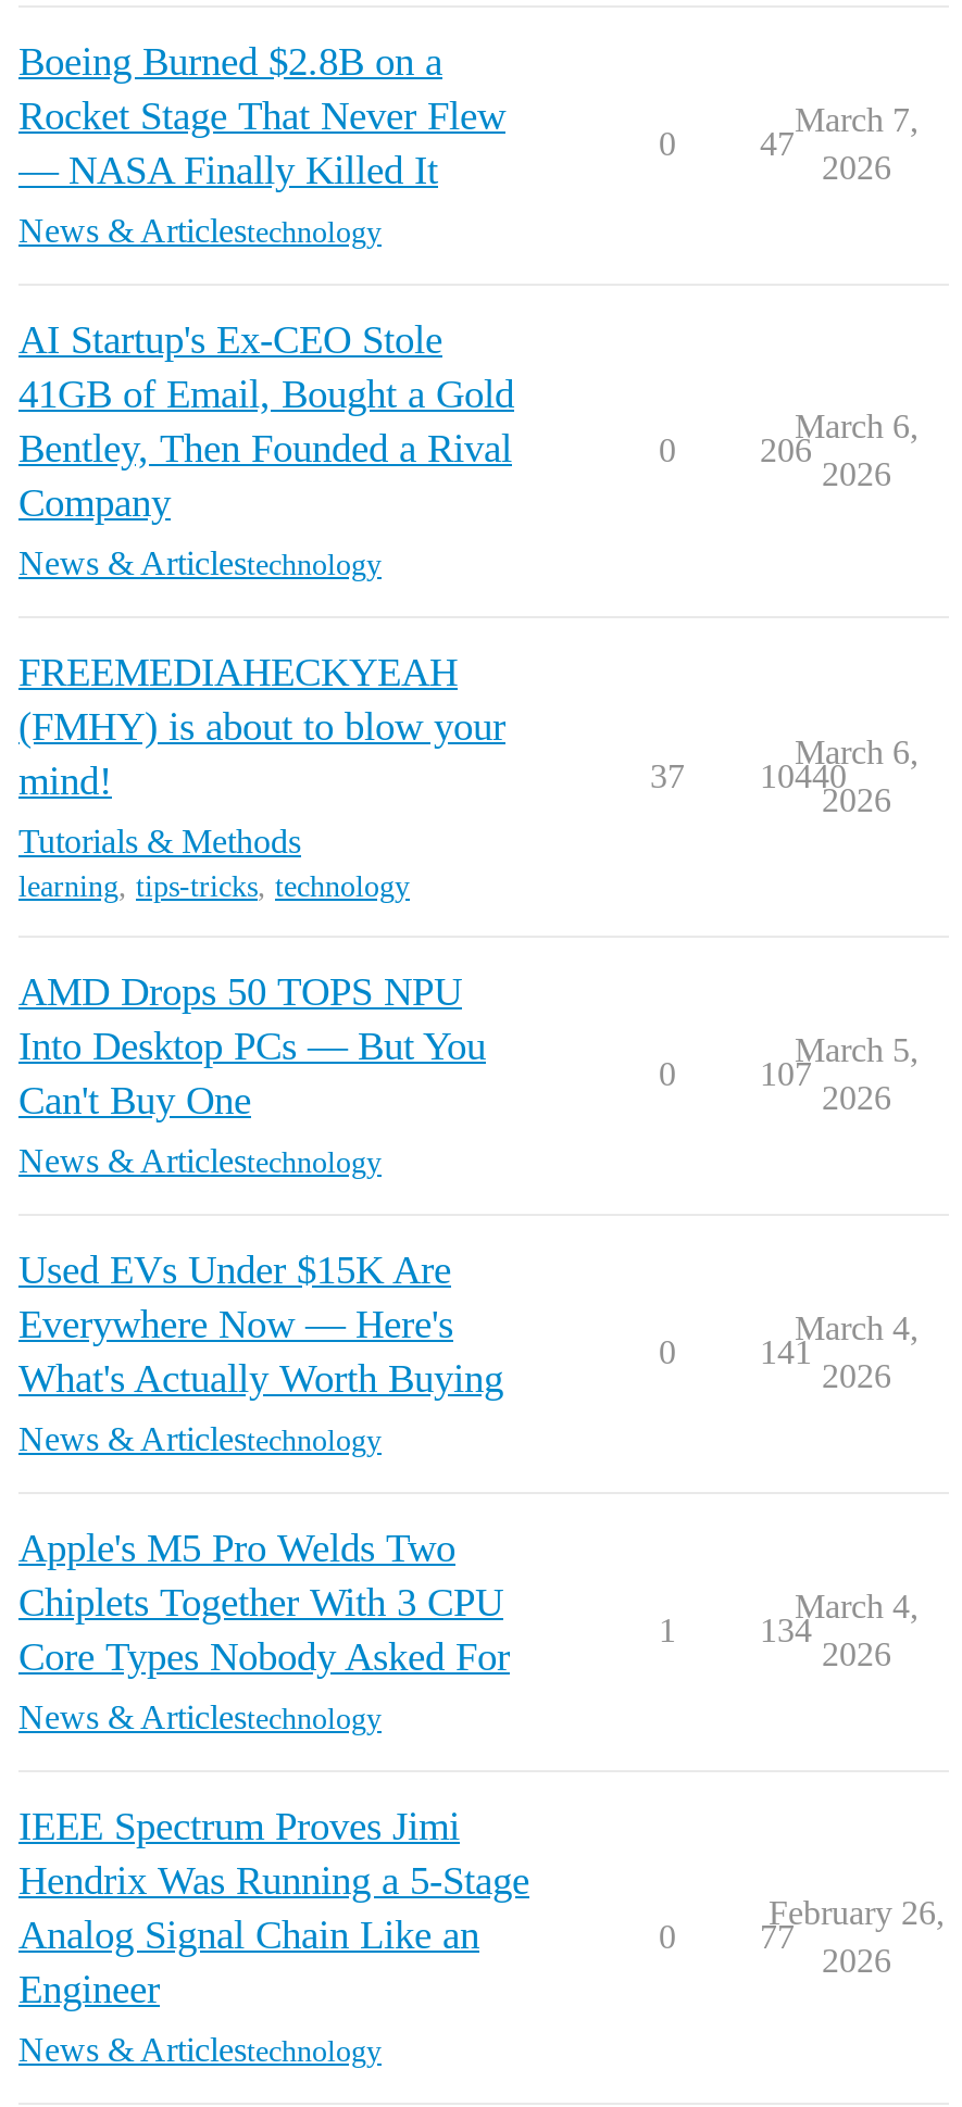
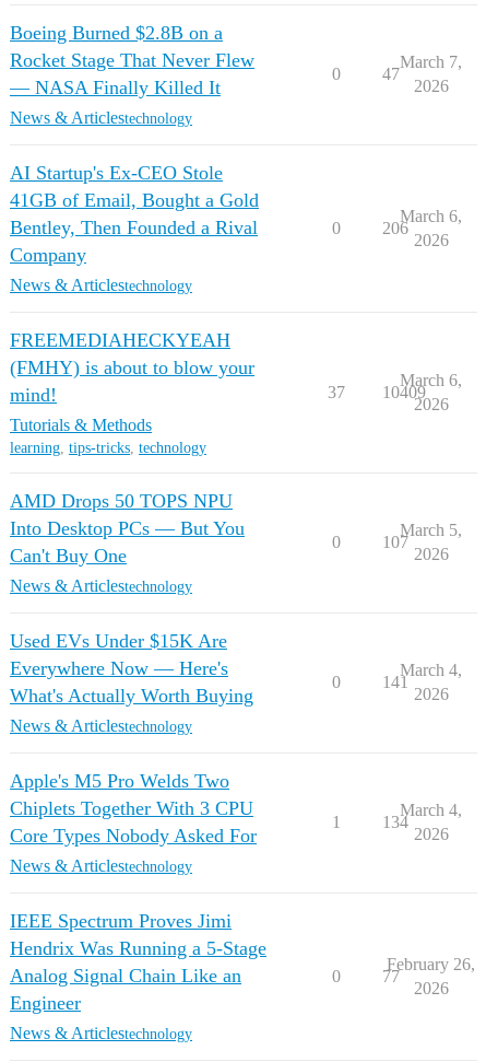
- 10440
+ 10409
